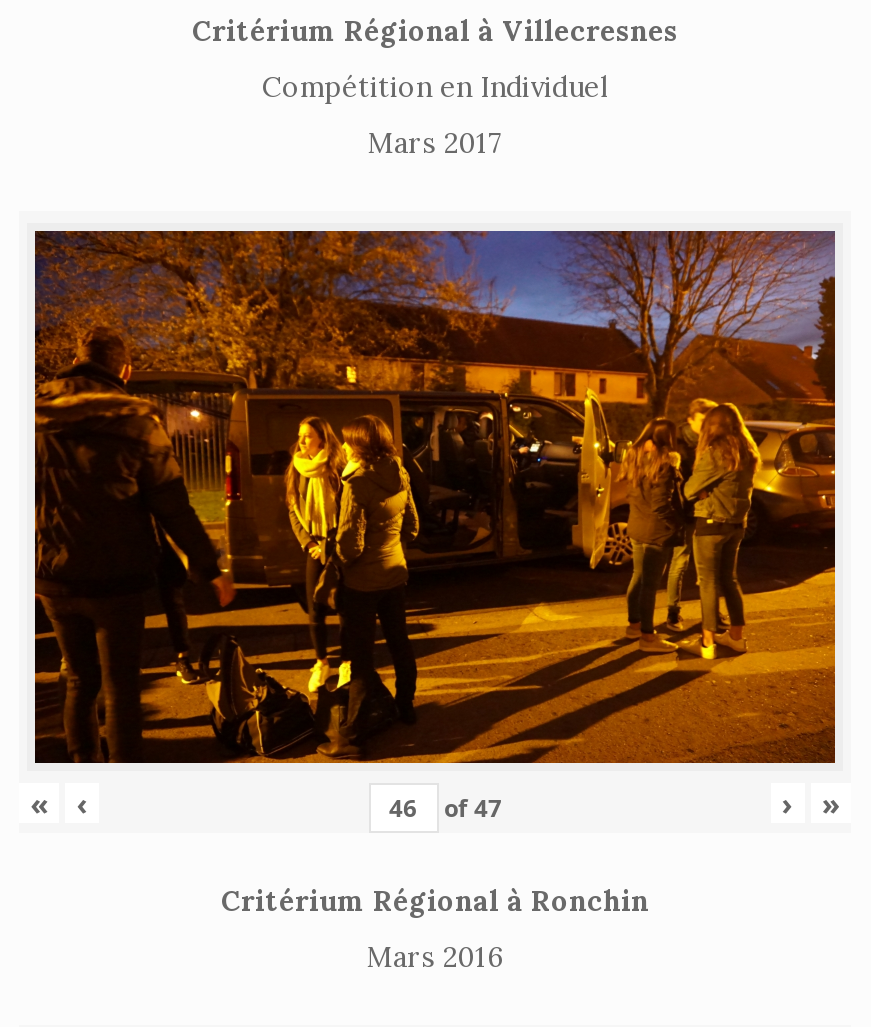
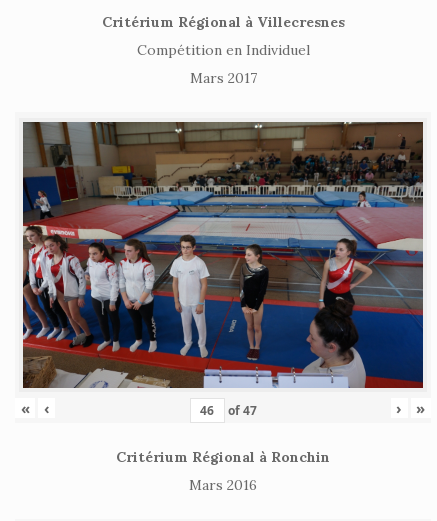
- [image]
+ [image]
